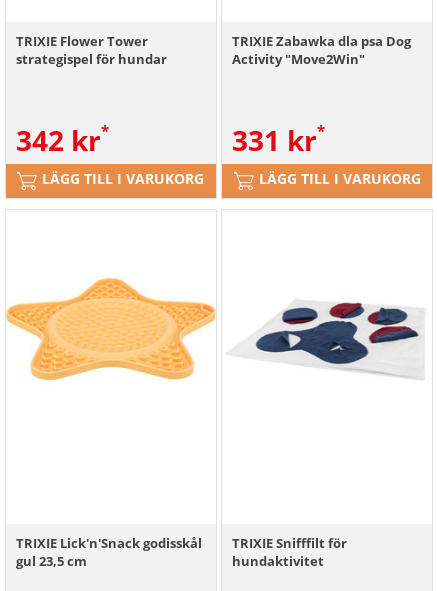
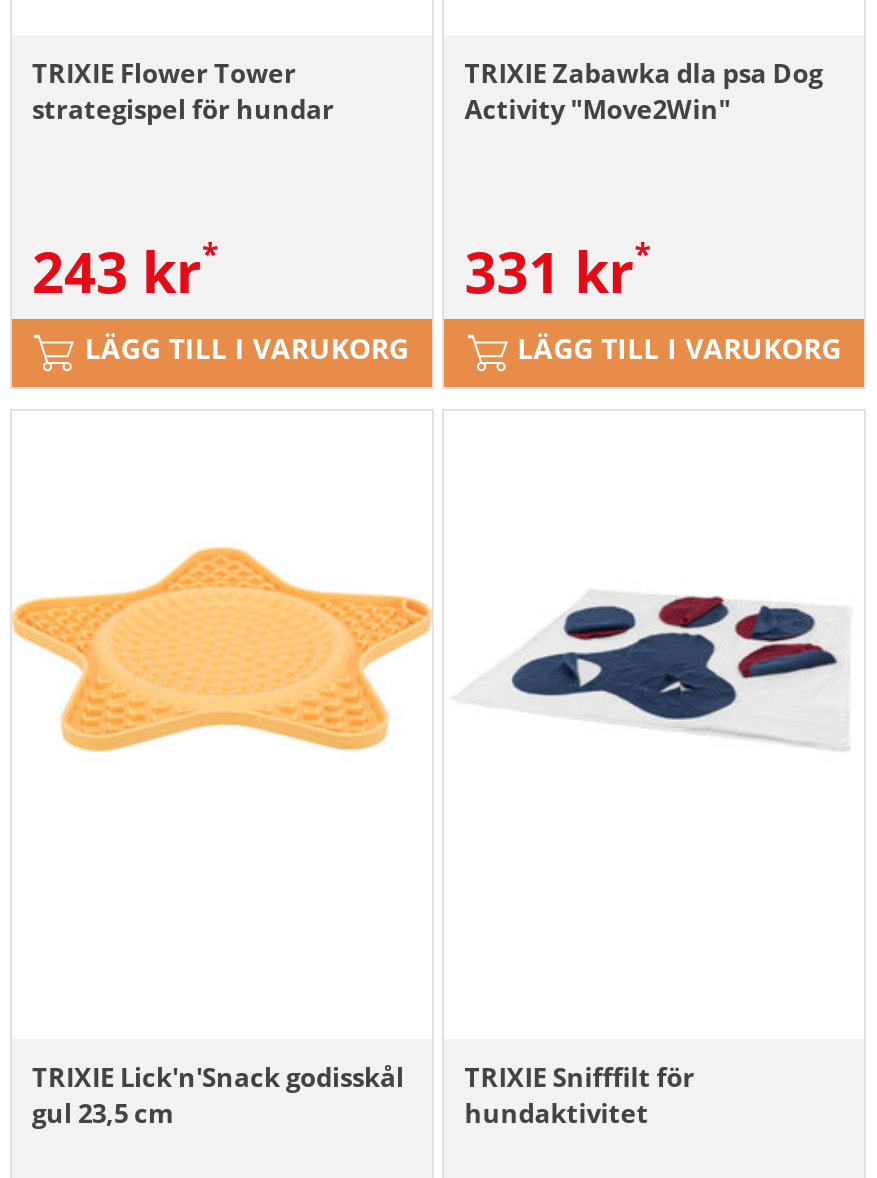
- 342 kr
+ 243 kr
